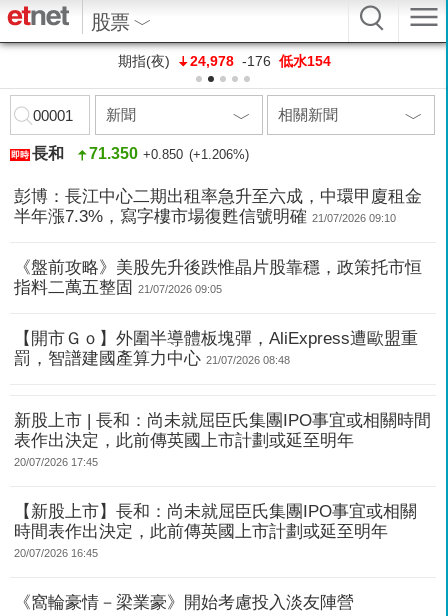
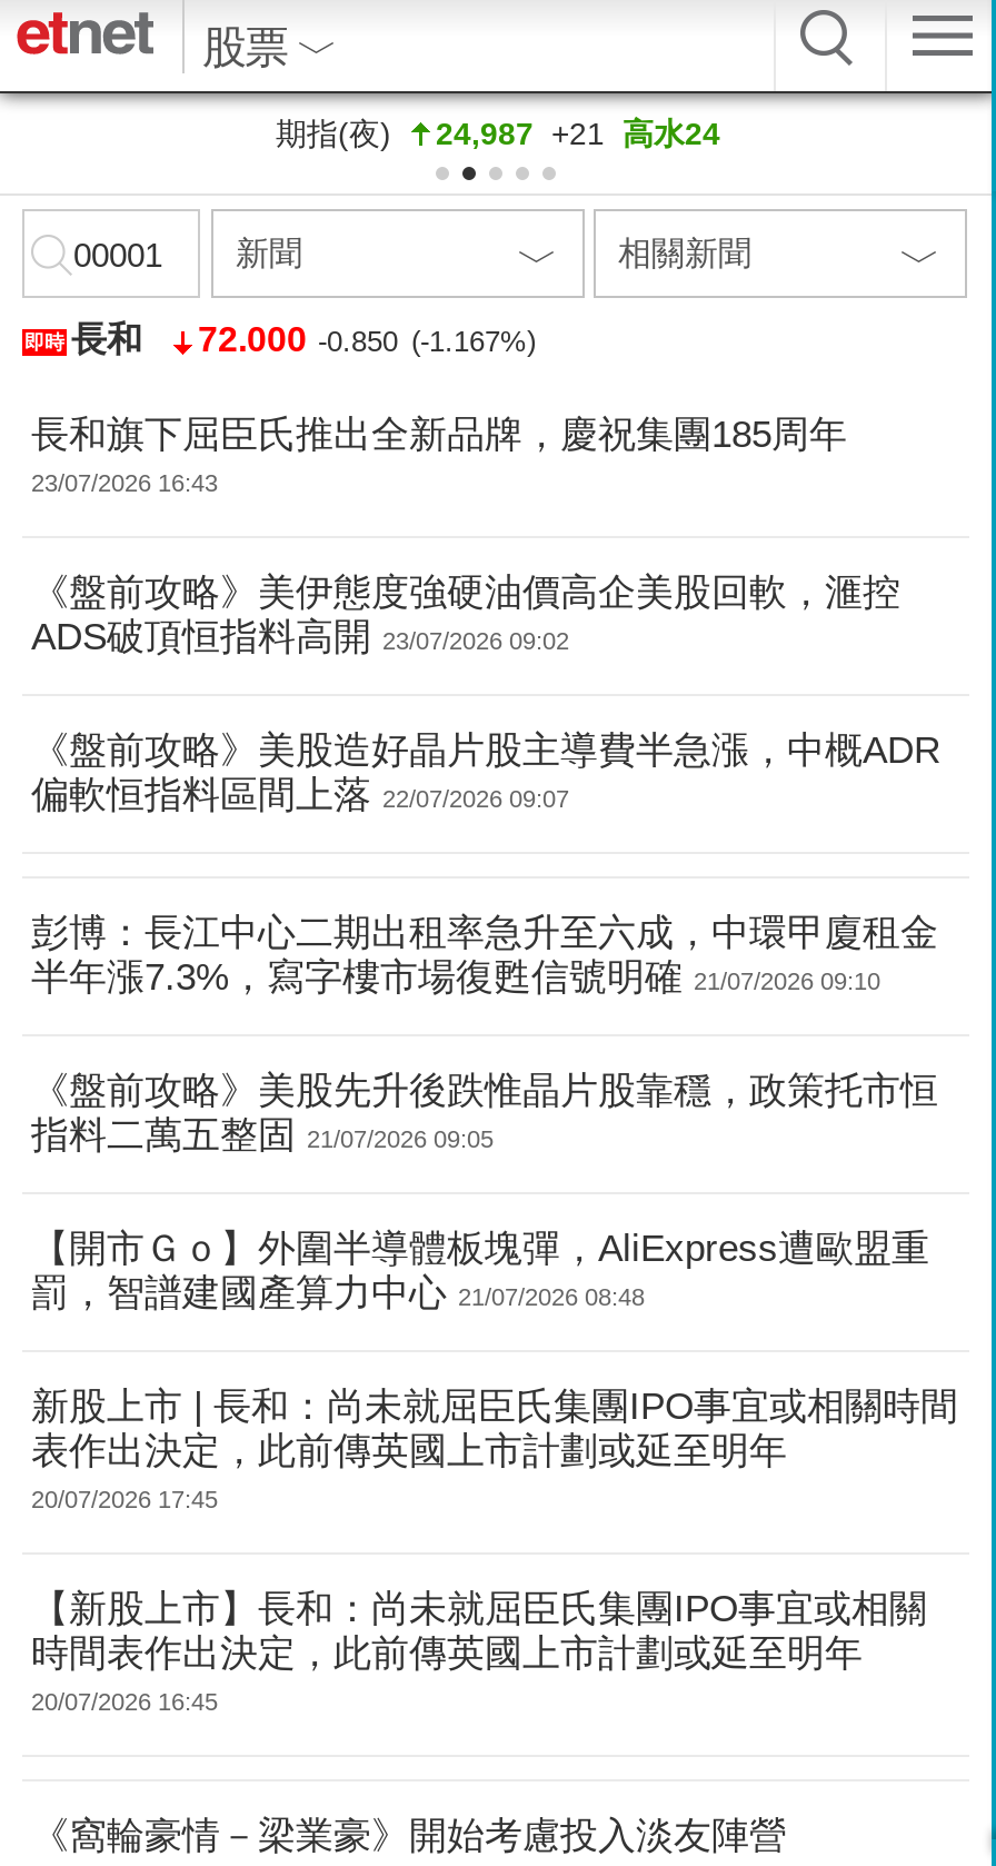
- 期指(夜) 24,978 -176 低水154
+ 期指(夜) 24,987 +21 高水24

- 71.350 +0.850 (+1.206%)
+ 72.000 -0.850 (-1.167%)
+ 長和旗下屈臣氏推出全新品牌，慶祝集團185周年
+ 23/07/2026 16:43
+ 《盤前攻略》美伊態度強硬油價高企美股回軟，滙控
+ ADS破頂恒指料高開 23/07/2026 09:02
+ 《盤前攻略》美股造好晶片股主導費半急漲，中概ADR
+ 偏軟恒指料區間上落 22/07/2026 09:07
